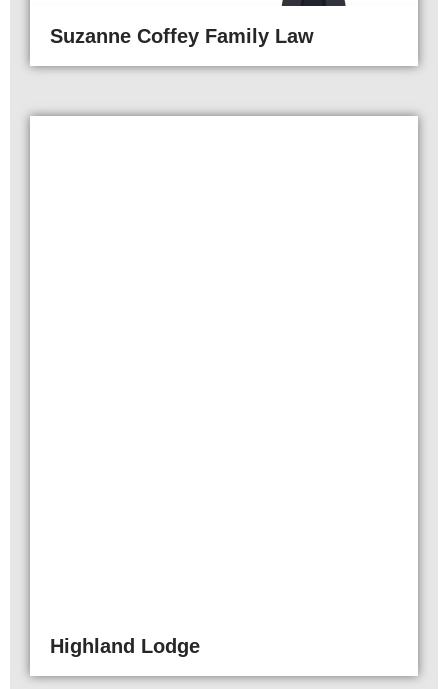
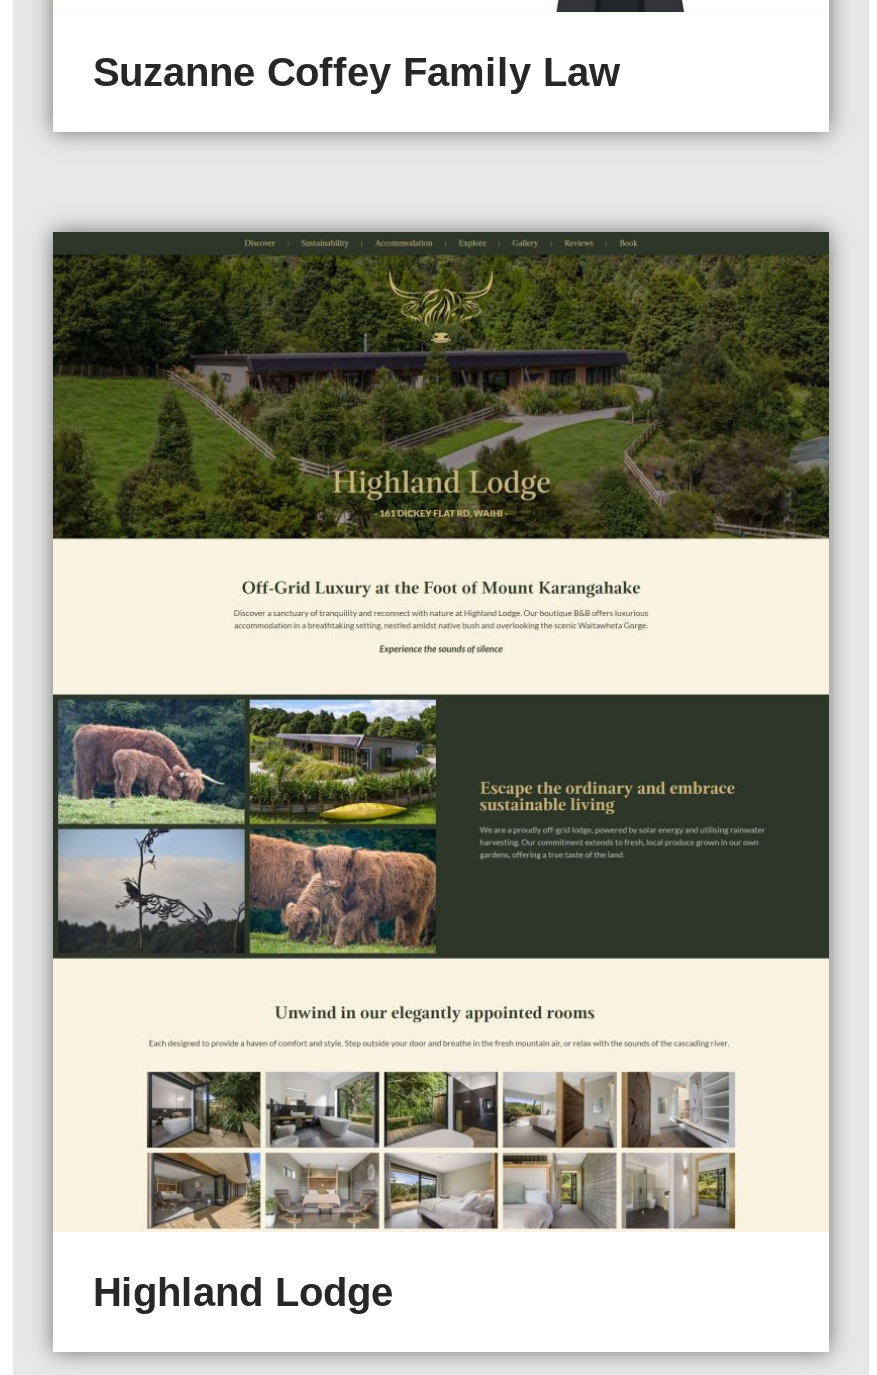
+ [image]
